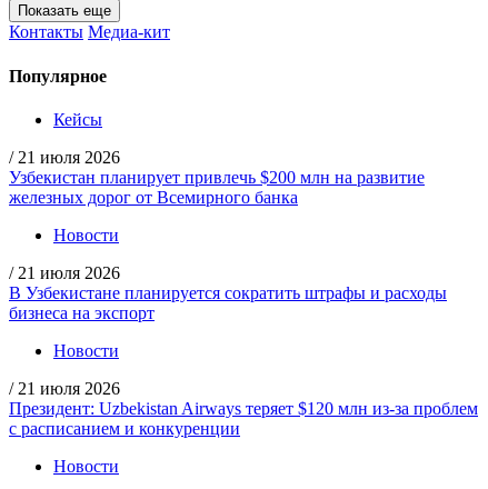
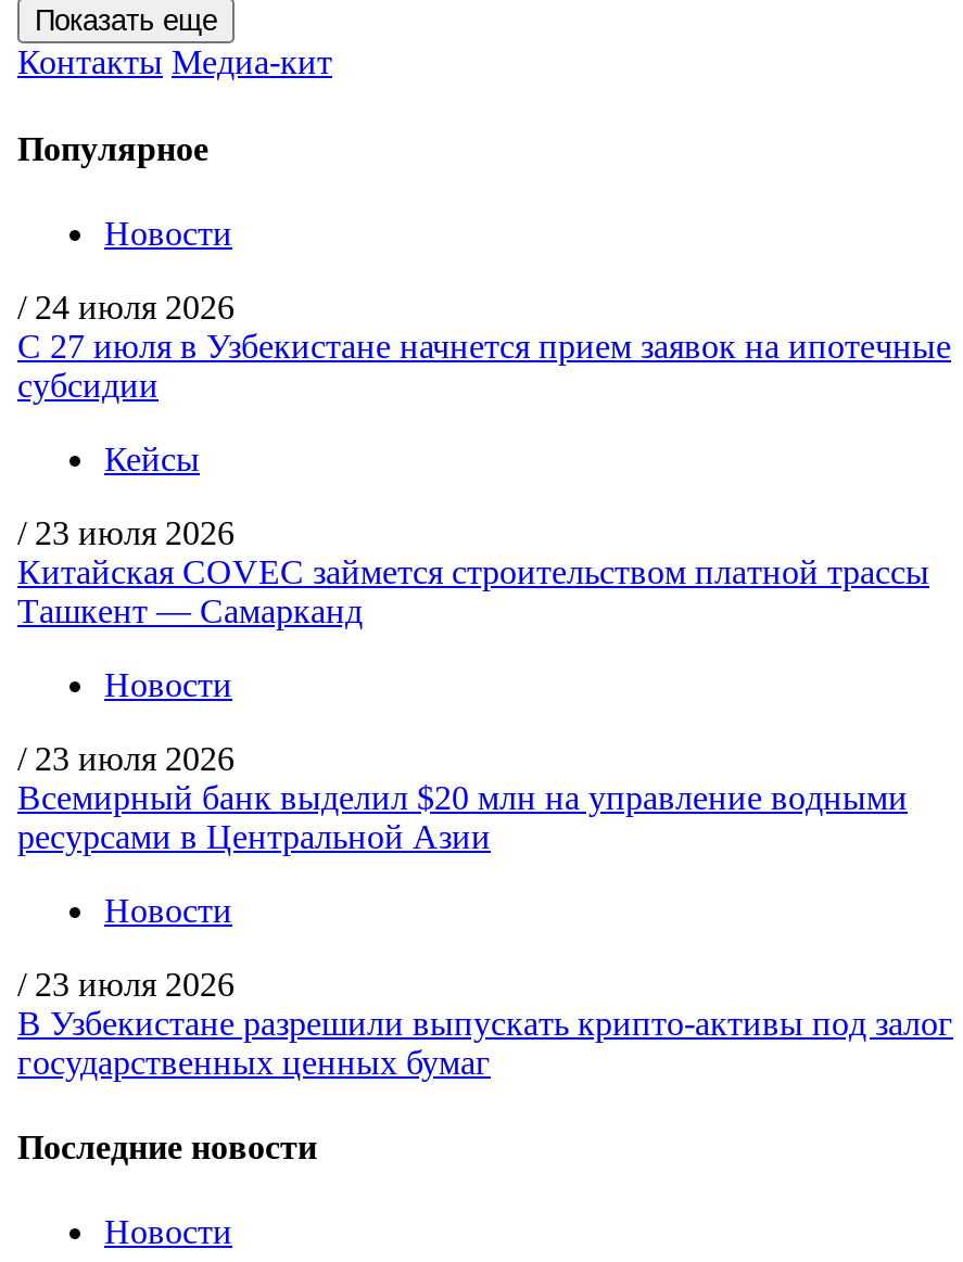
+ Новости
+ / 24 июля 2026
+ C 27 июля в Узбекистане начнется прием заявок на ипотечные
+ субсидии

- / 21 июля 2026
- Узбекистан планирует привлечь $200 млн на развитие
- железных дорог от Всемирного банка
+ / 23 июля 2026
+ Китайская COVEC займется строительством платной трассы
+ Ташкент — Самарканд

- / 21 июля 2026
- В Узбекистане планируется сократить штрафы и расходы
- бизнеса на экспорт
+ / 23 июля 2026
+ Всемирный банк выделил $20 млн на управление водными
+ ресурсами в Центральной Азии

- / 21 июля 2026
- Президент: Uzbekistan Airways теряет $120 млн из-за проблем
- с расписанием и конкуренции
+ / 23 июля 2026
+ В Узбекистане разрешили выпускать крипто-активы под залог
+ государственных ценных бумаг
+ Последние новости
